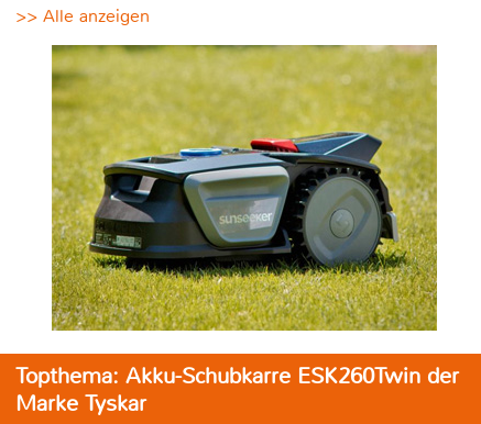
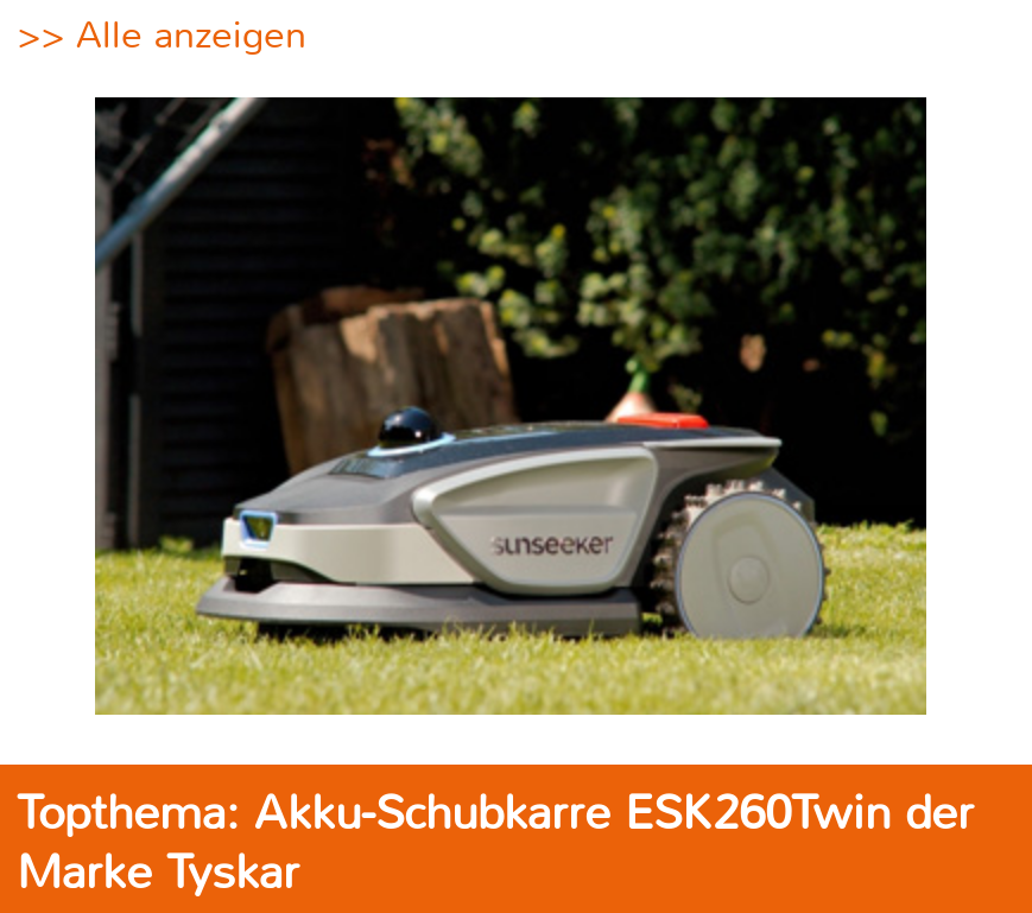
- [image]
+ [image]
